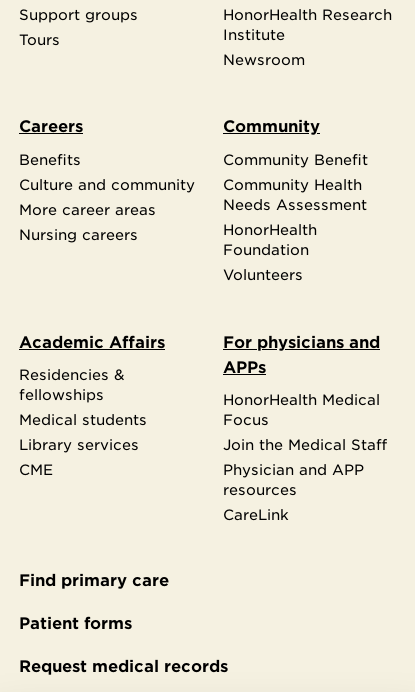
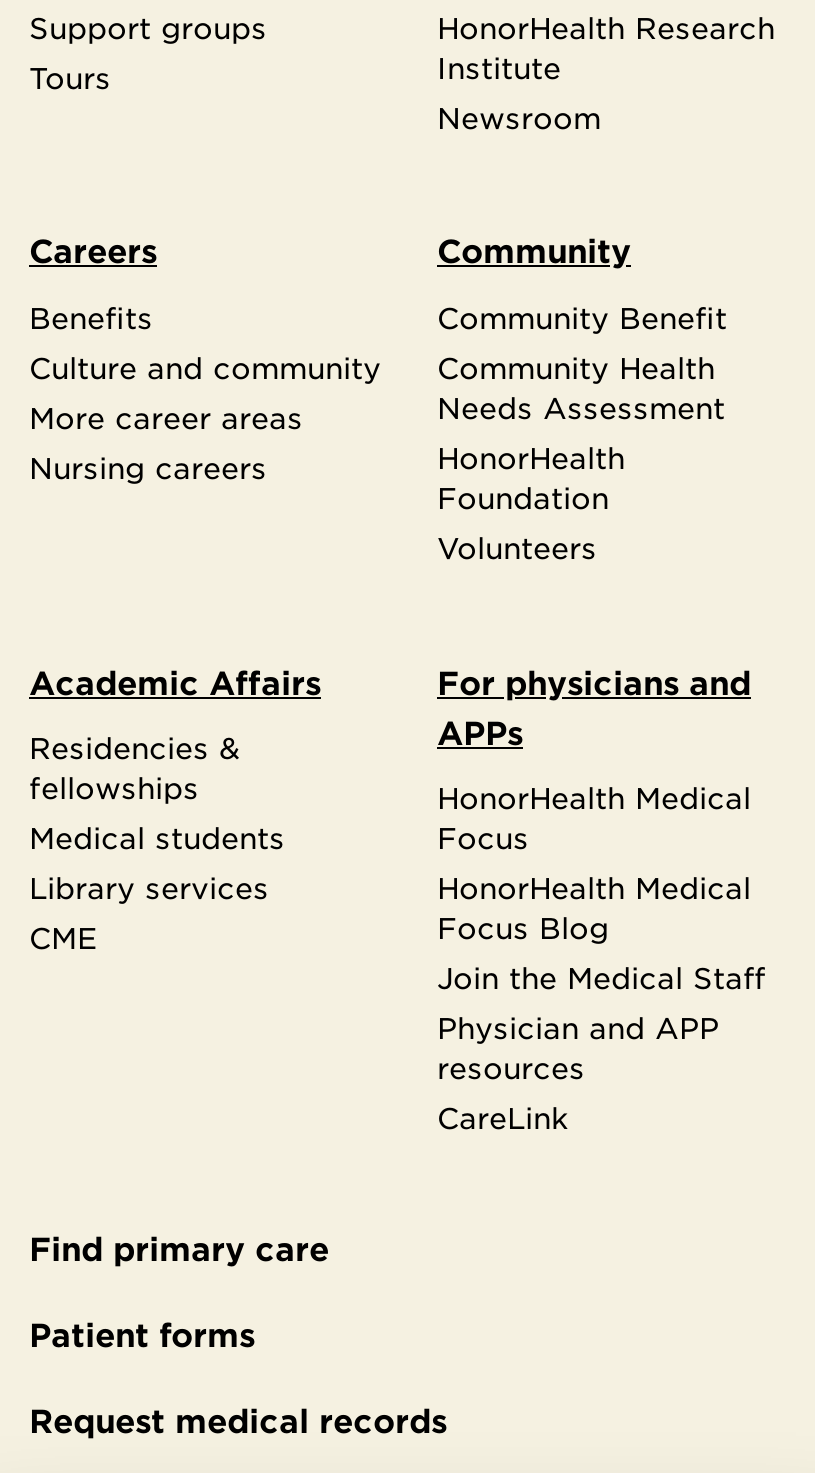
+ HonorHealth Medical
+ Focus Blog
